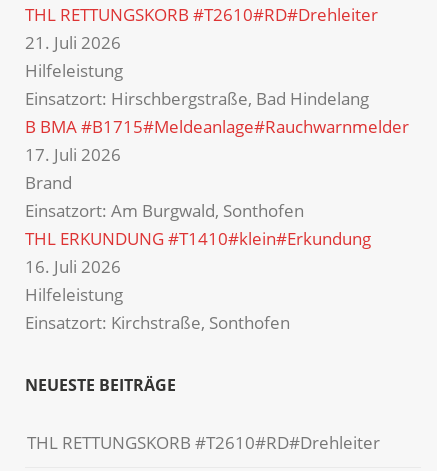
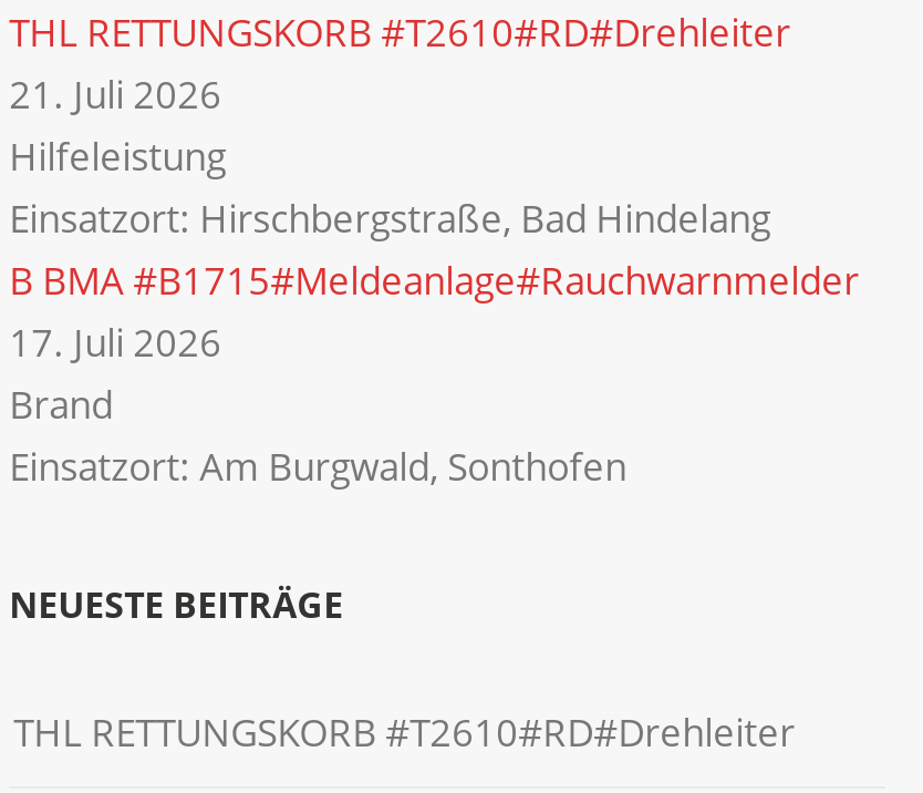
- THL ERKUNDUNG #T1410#klein#Erkundung
- 16. Juli 2026
- Hilfeleistung
- Einsatzort: Kirchstraße, Sonthofen
